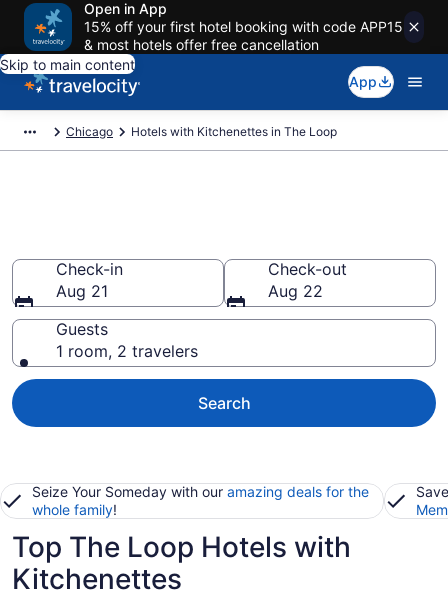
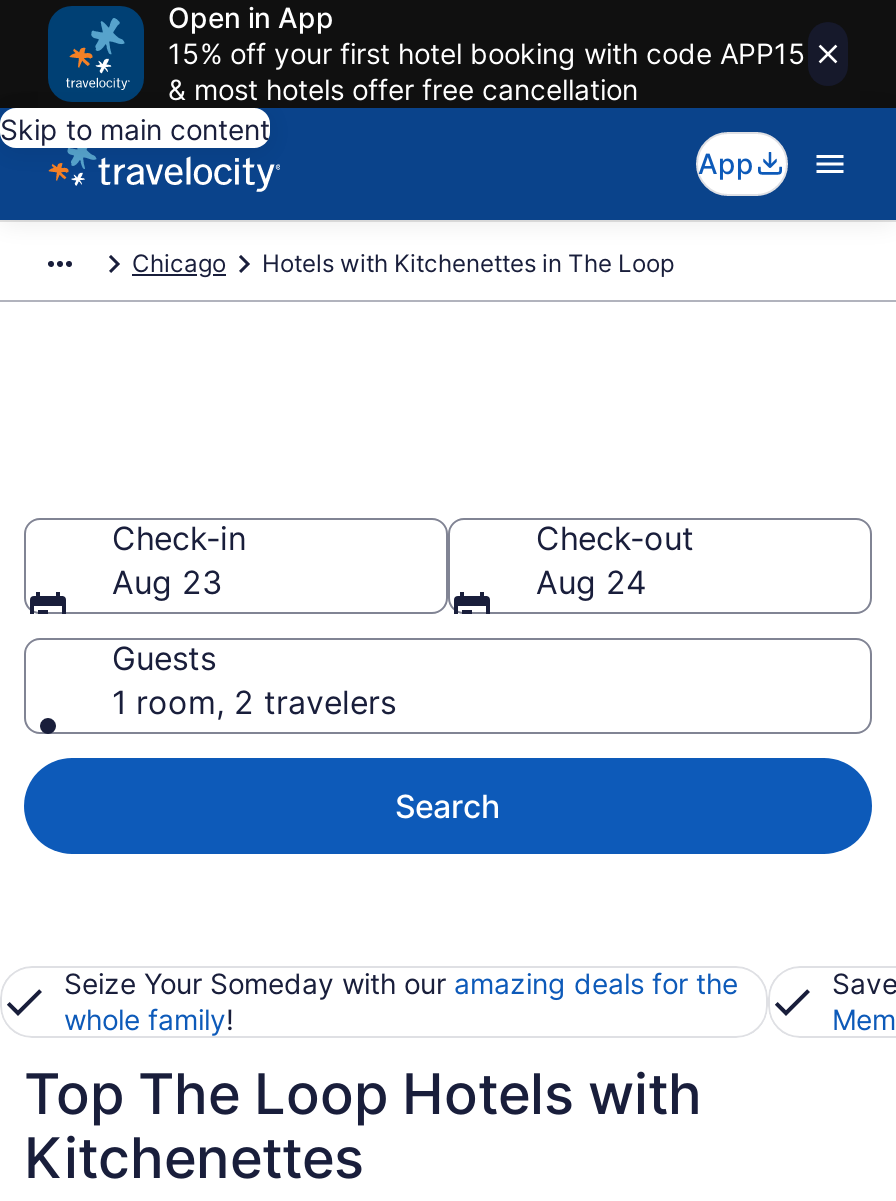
- Aug 21
+ Aug 23

- Aug 22
+ Aug 24
